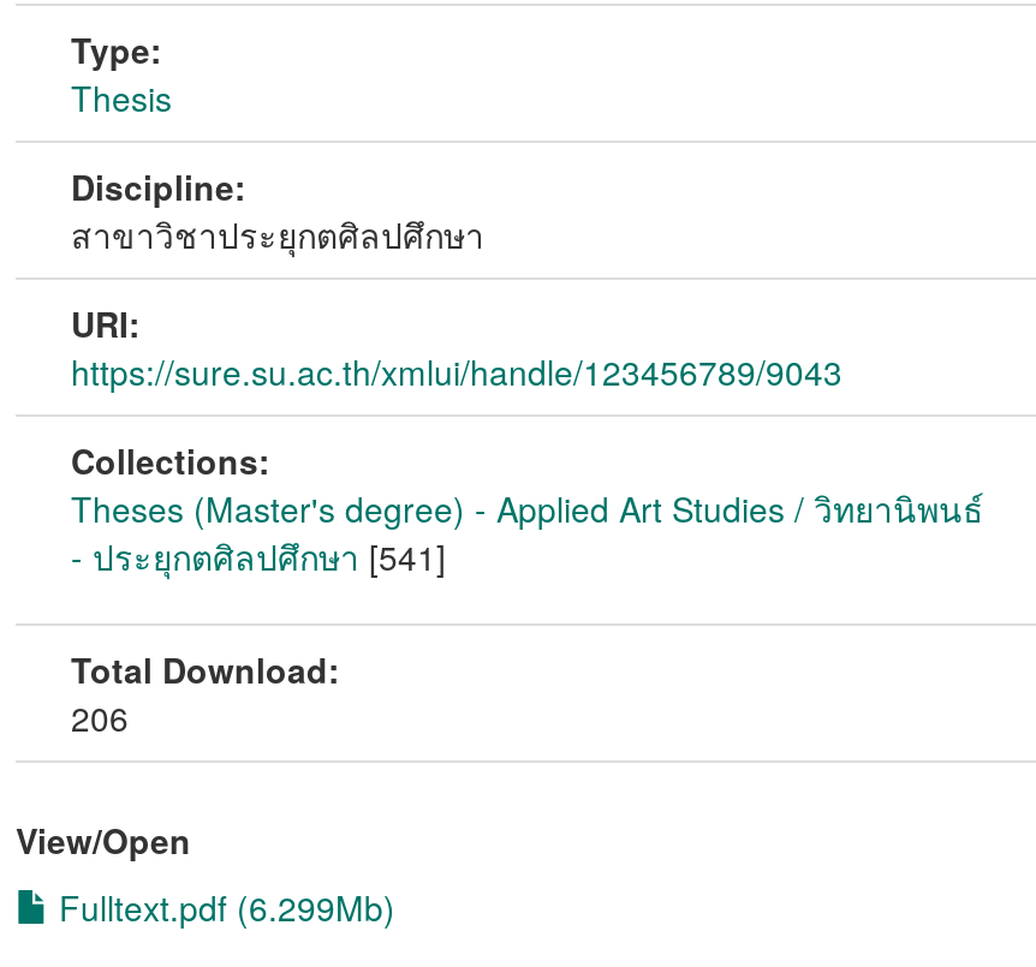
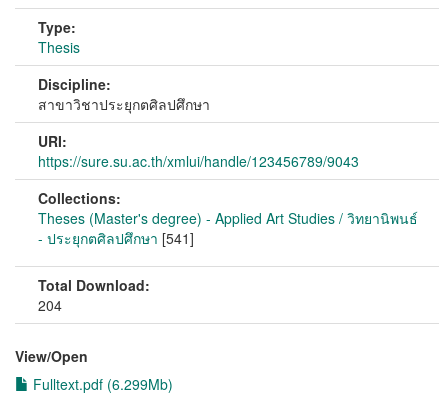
- 206
+ 204
